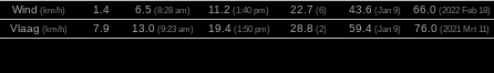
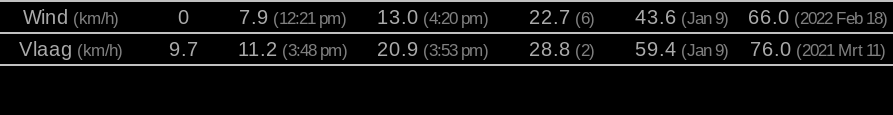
- 1.4
- 6.5 (8:28 am)
- 11.2 (1:40 pm)
+ 0
+ 7.9 (12:21 pm)
+ 13.0 (4:20 pm)

- 7.9
- 13.0 (9:23 am)
- 19.4 (1:50 pm)
+ 9.7
+ 11.2 (3:48 pm)
+ 20.9 (3:53 pm)
